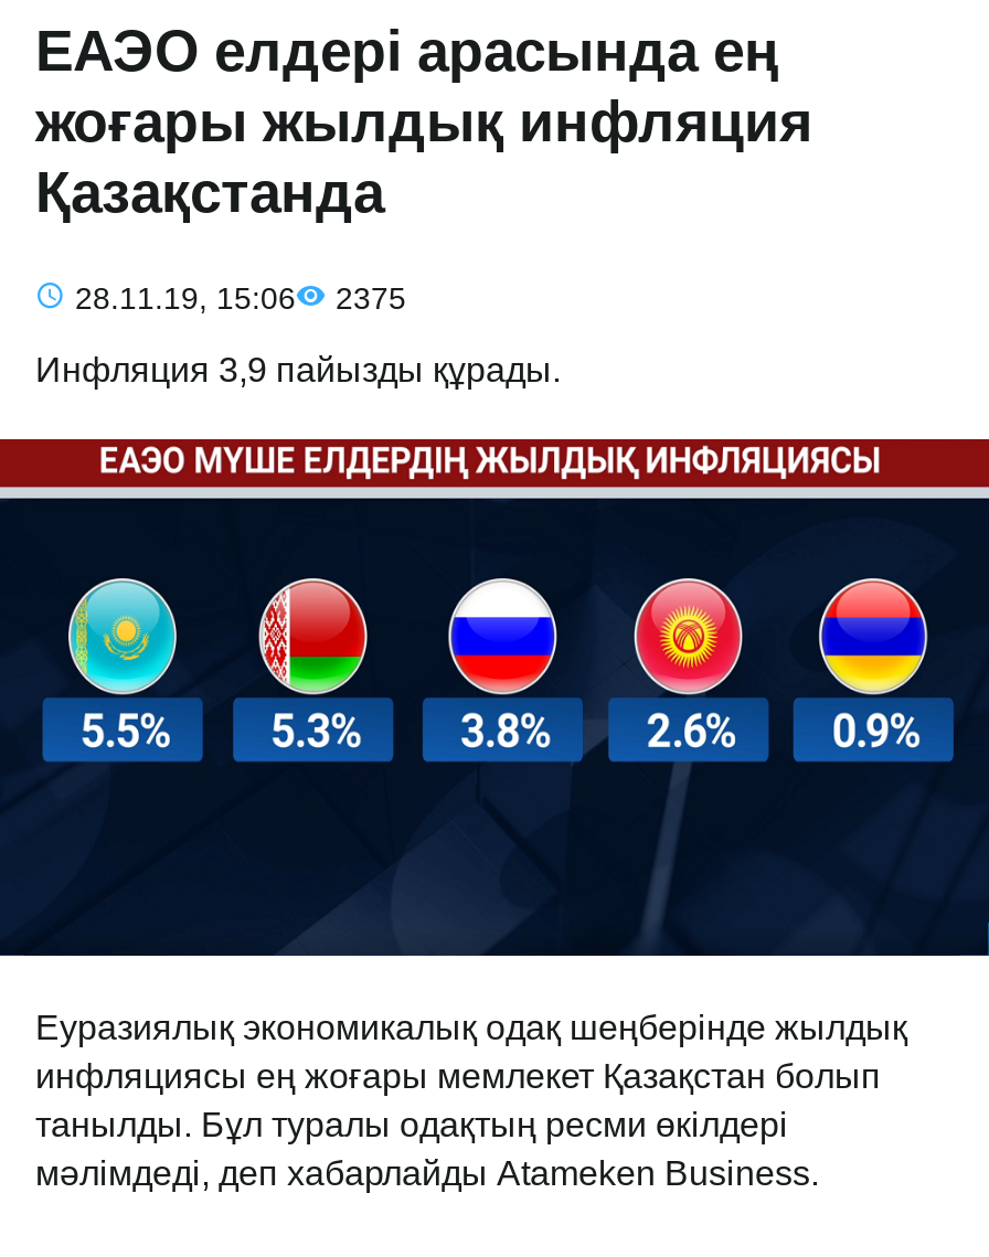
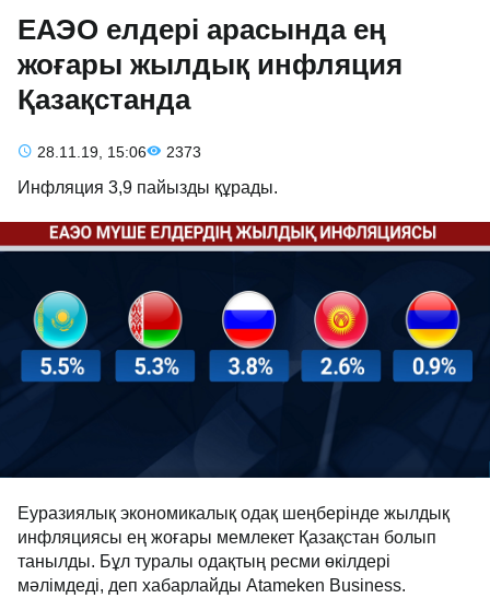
- 28.11.19, 15:06 2375
+ 28.11.19, 15:06 2373
